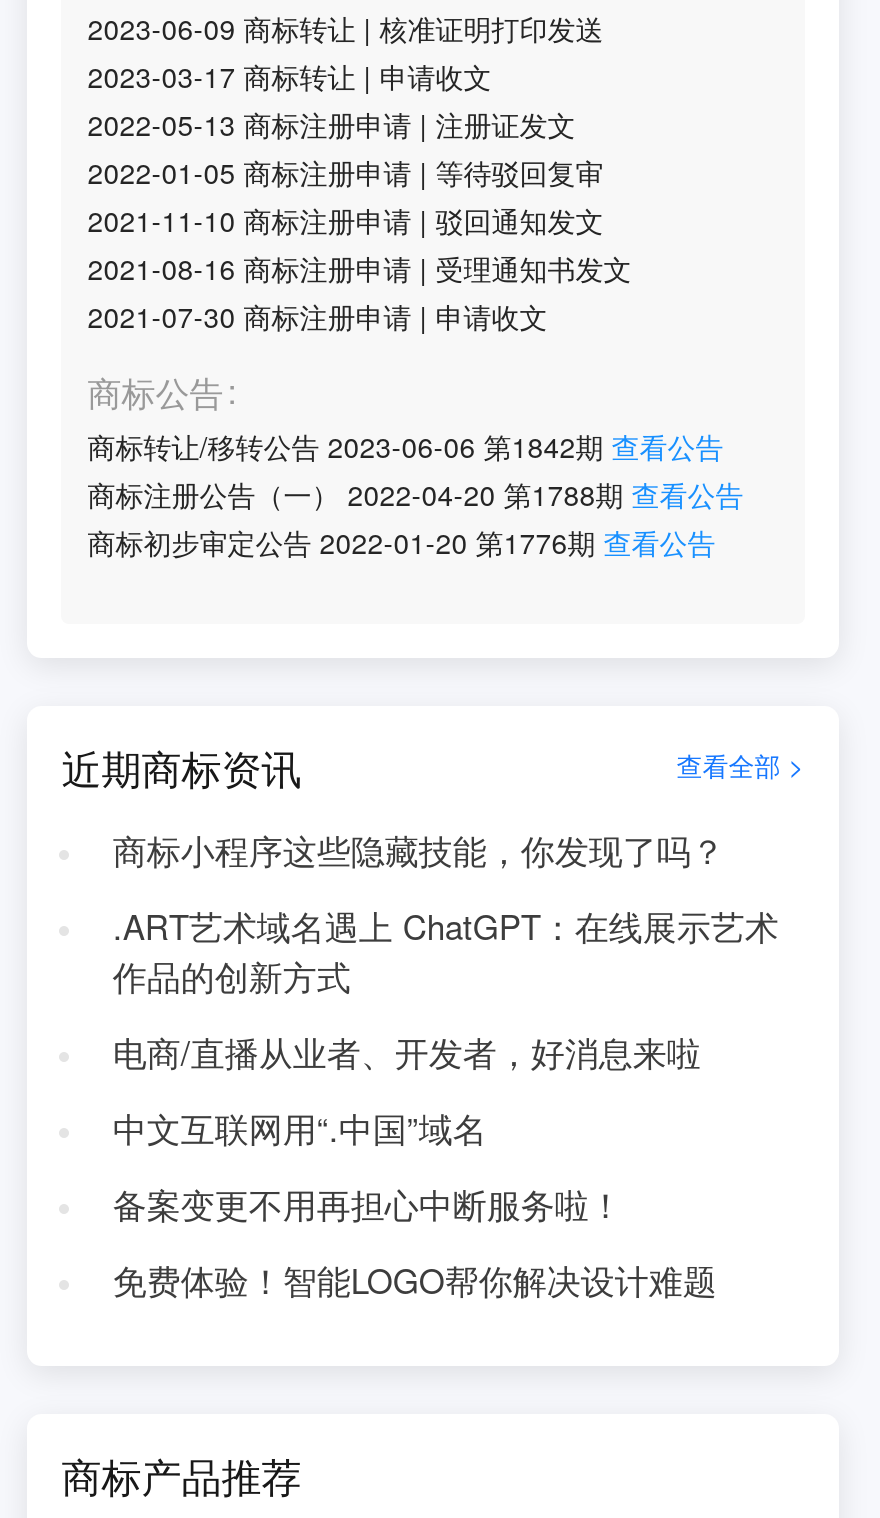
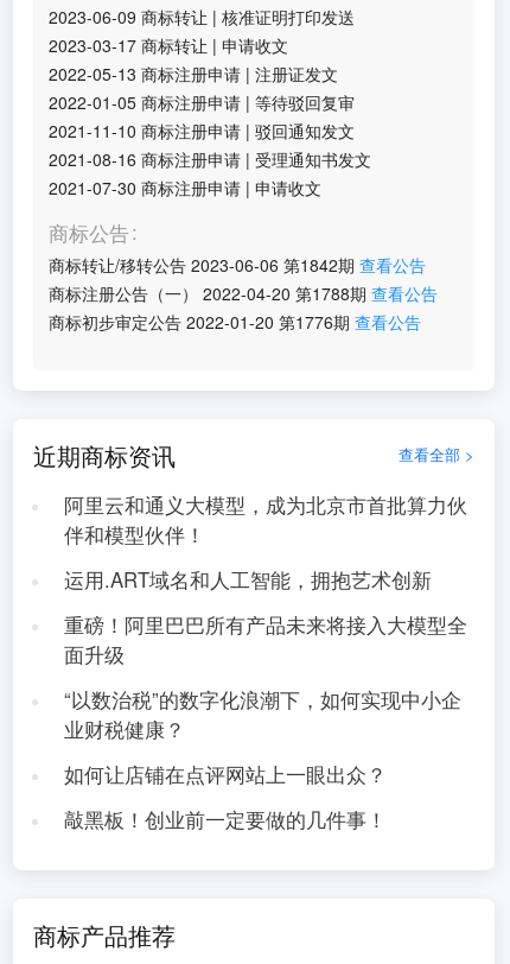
- 商标小程序这些隐藏技能，你发现了吗？
+ 阿里云和通义大模型，成为北京市首批算力伙
+ 伴和模型伙伴！

- .ART艺术域名遇上 ChatGPT：在线展示艺术
- 作品的创新方式
+ 运用.ART域名和人工智能，拥抱艺术创新

- 电商/直播从业者、开发者，好消息来啦
+ 重磅！阿里巴巴所有产品未来将接入大模型全
+ 面升级

- 中文互联网用“.中国”域名
+ “以数治税”的数字化浪潮下，如何实现中小企
+ 业财税健康？

- 备案变更不用再担心中断服务啦！
+ 如何让店铺在点评网站上一眼出众？

- 免费体验！智能LOGO帮你解决设计难题
+ 敲黑板！创业前一定要做的几件事！
